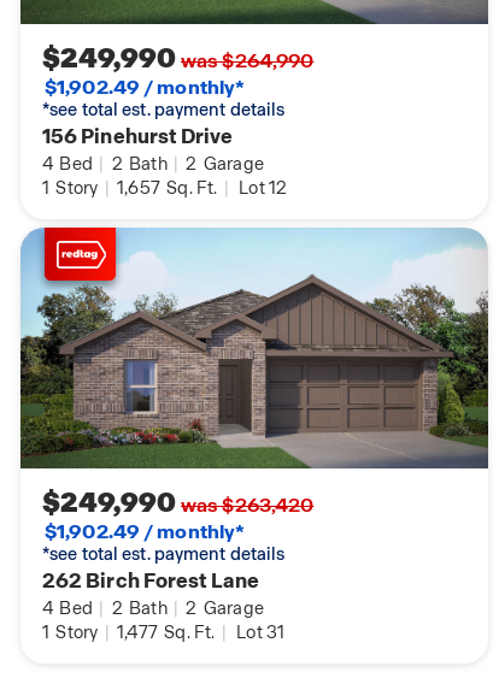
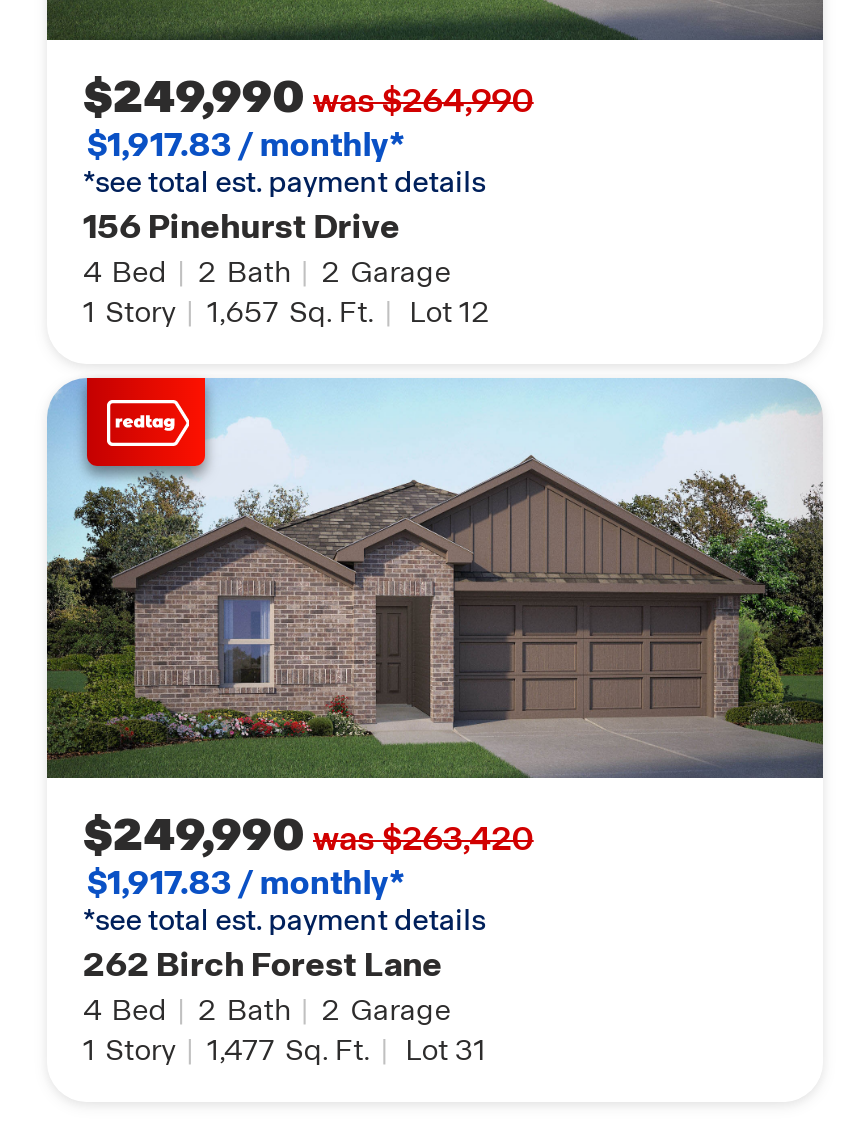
- $1,902.49 / monthly*
+ $1,917.83 / monthly*

- $1,902.49 / monthly*
+ $1,917.83 / monthly*
